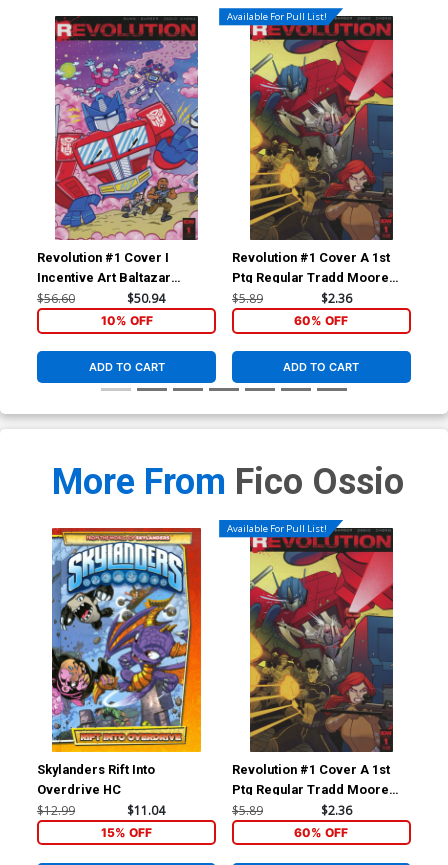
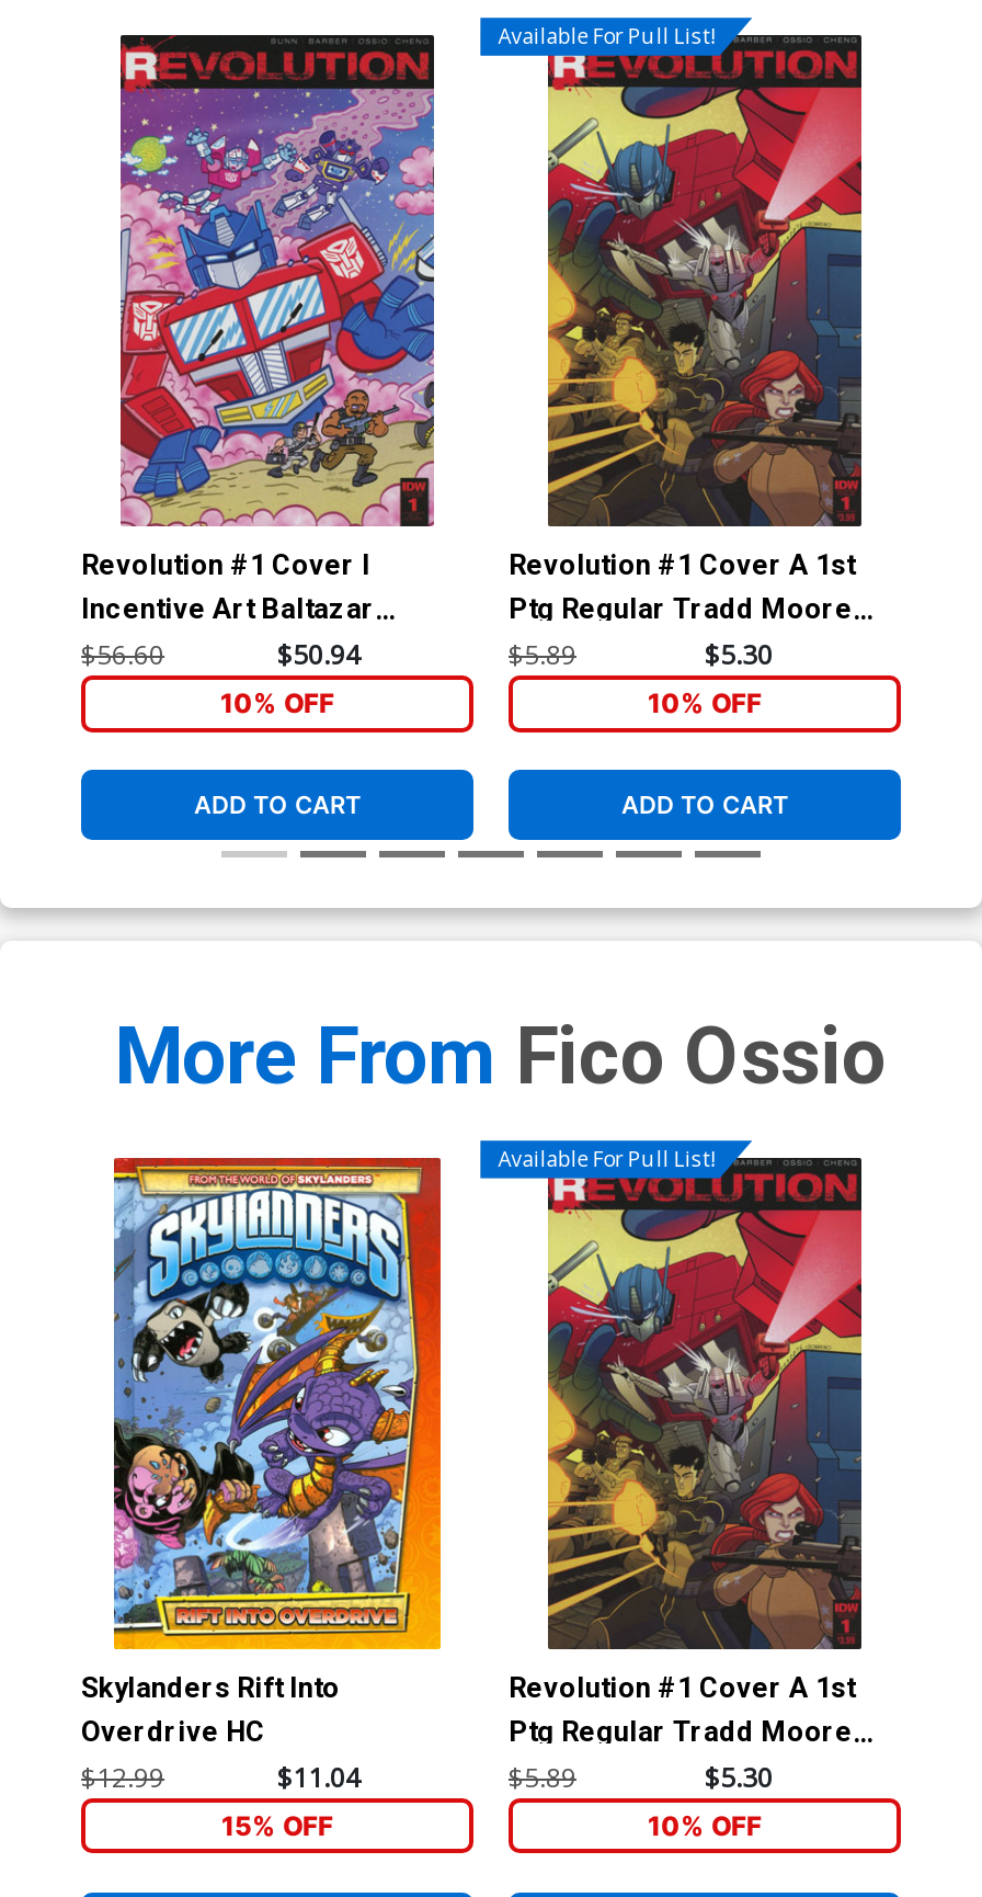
- $2.36
+ $5.30

- 60% OFF
+ 10% OFF

- $2.36
+ $5.30

- 60% OFF
+ 10% OFF
